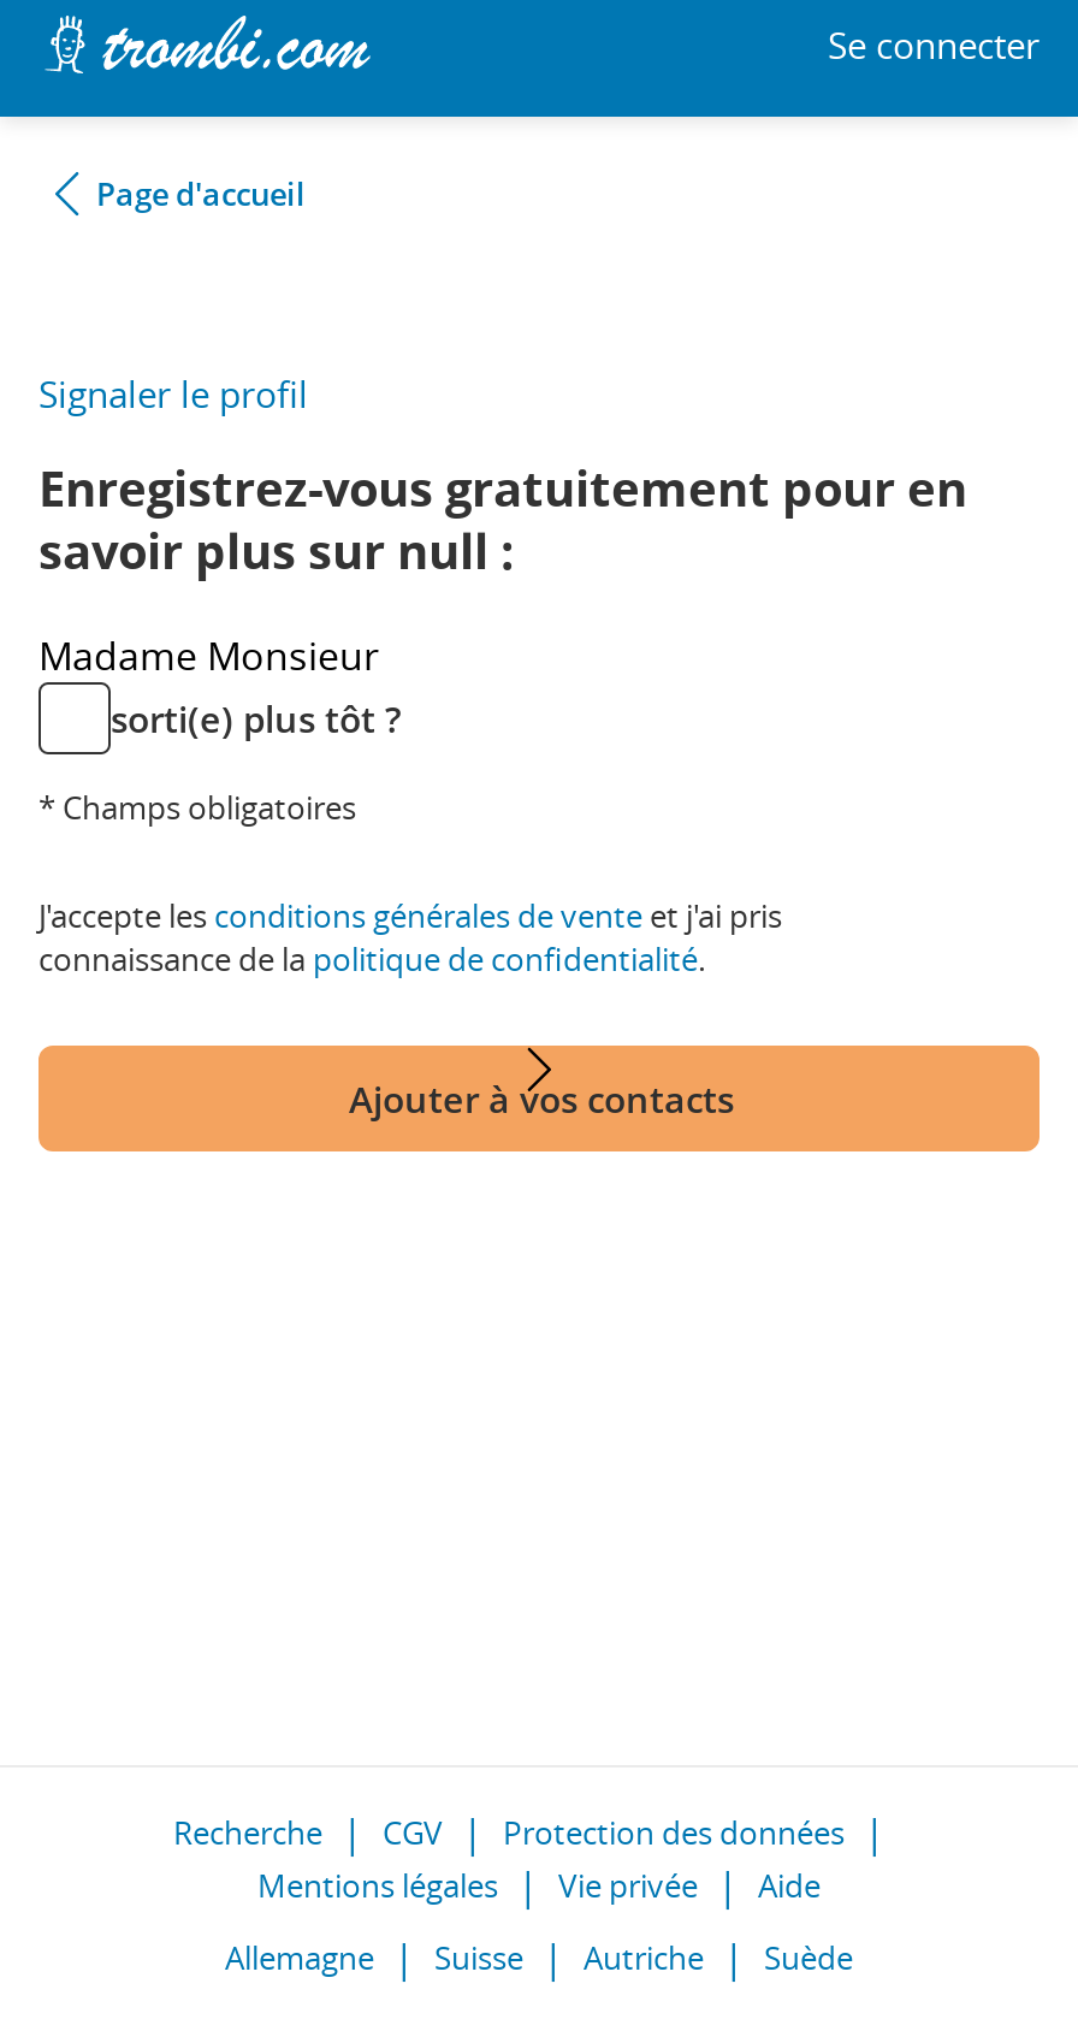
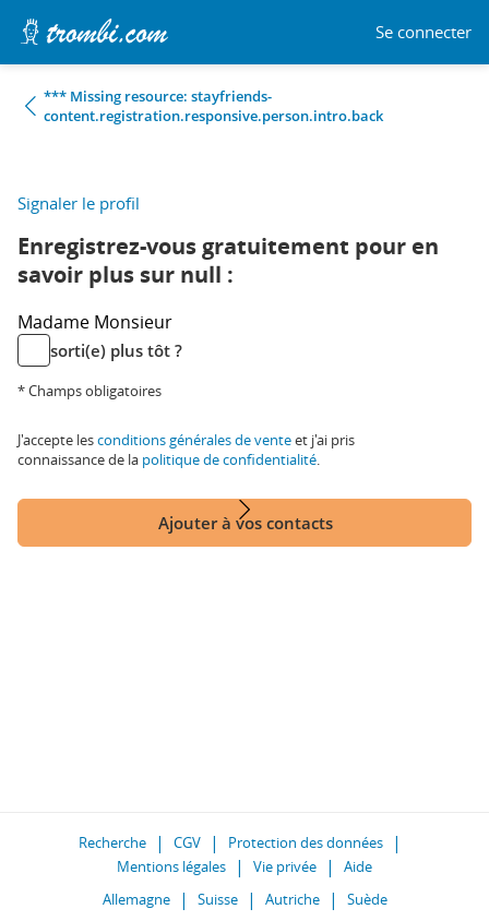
- Page d'accueil
+ *** Missing resource: stayfriends-
+ content.registration.responsive.person.intro.back
